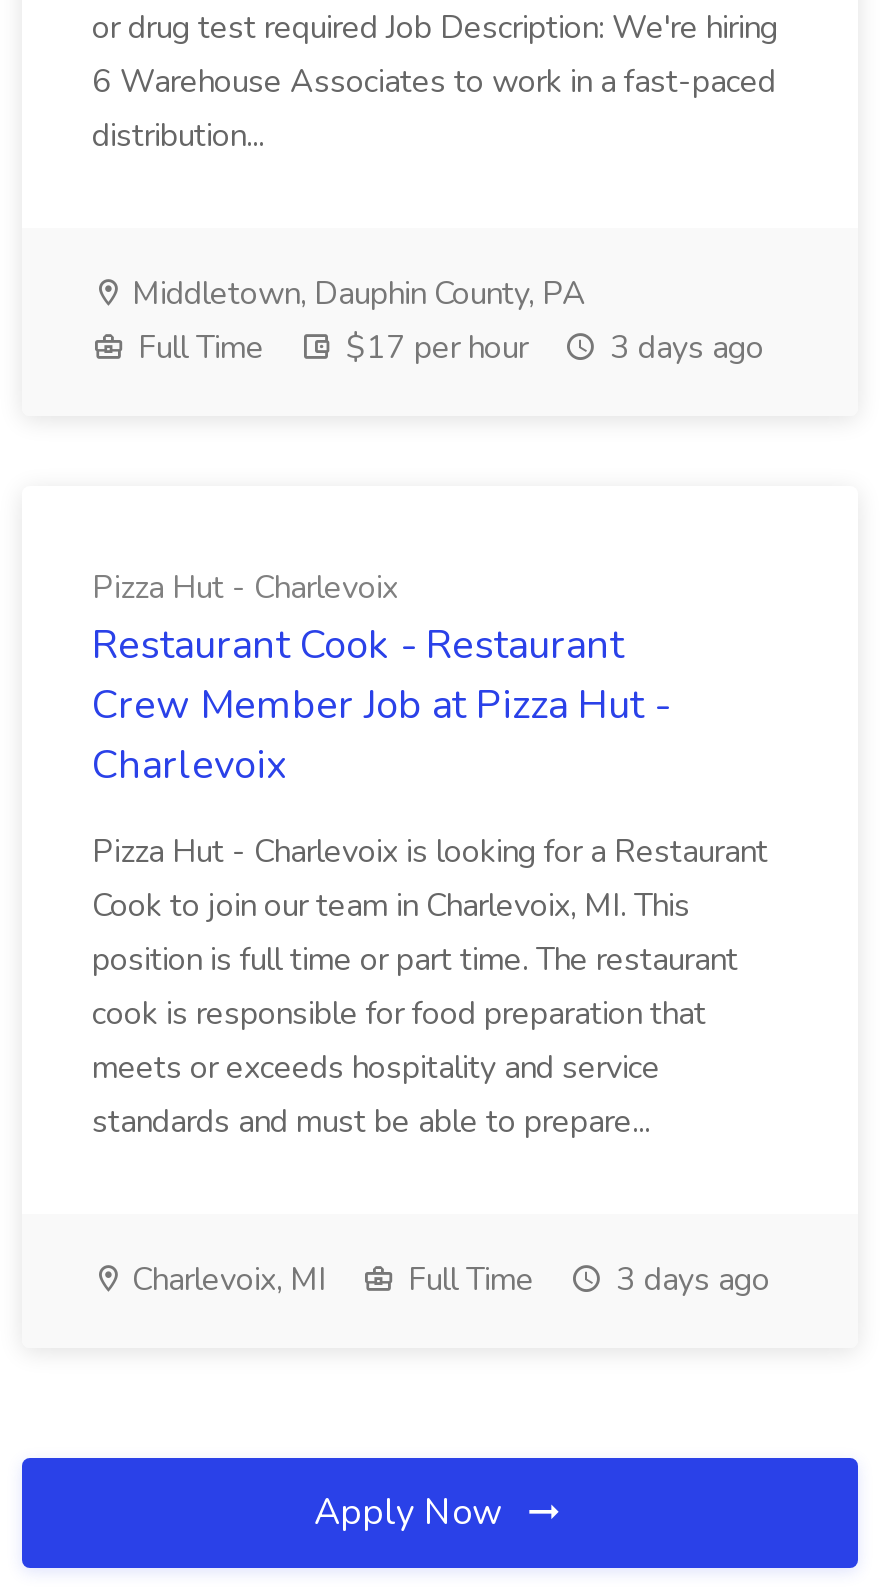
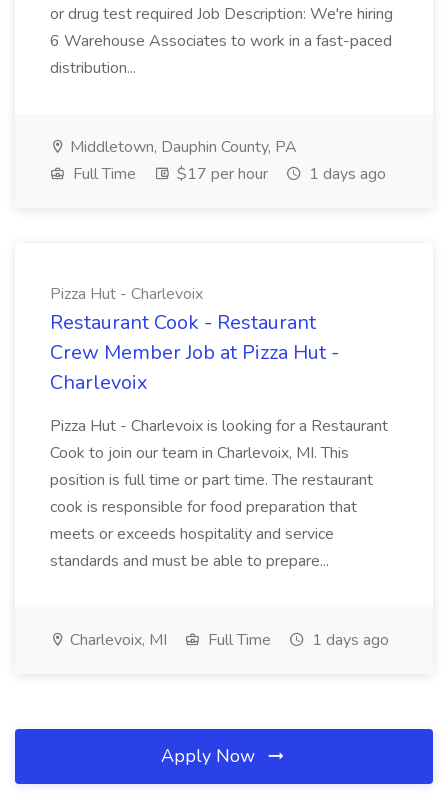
- Full Time $17 per hour 3 days ago
+ Full Time $17 per hour 1 days ago

- Charlevoix, MI Full Time 3 days ago
+ Charlevoix, MI Full Time 1 days ago
